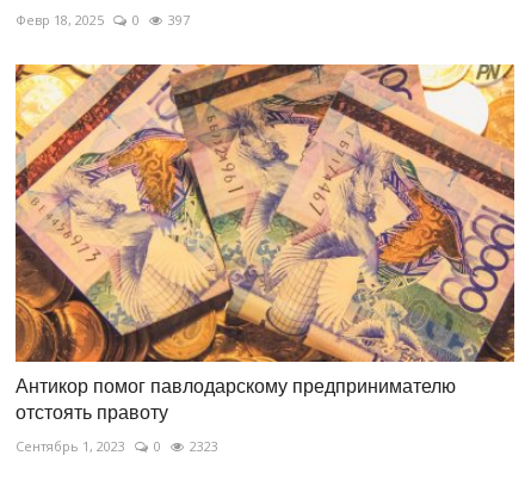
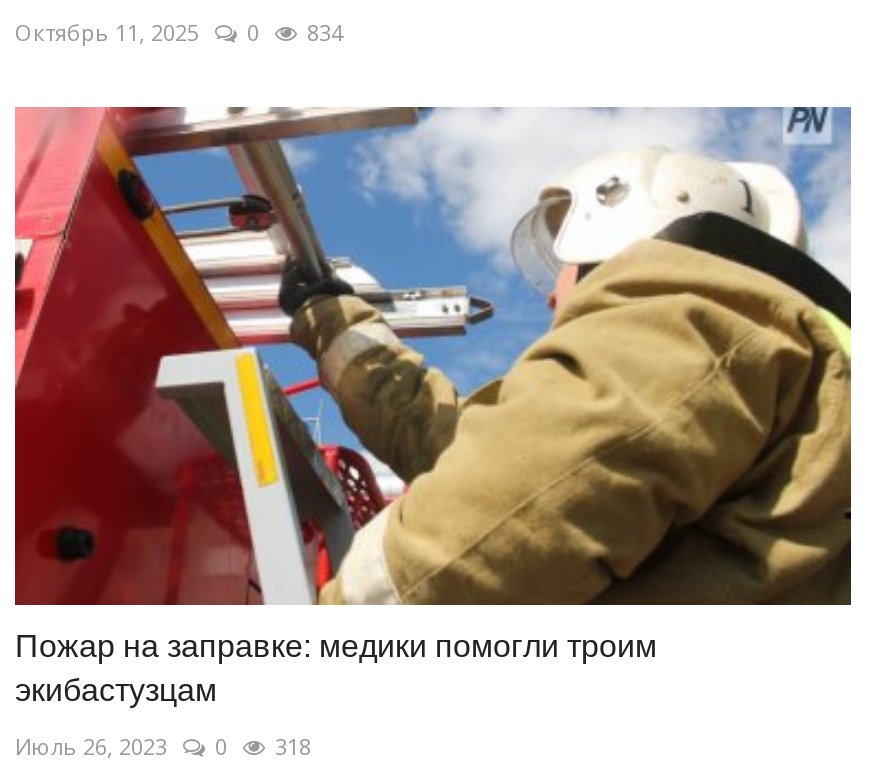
- Февр 18, 2025
+ Октябрь 11, 2025

- 397
+ 834

- [image]
- Антикор помог павлодарскому предпринимателю
- отстоять правоту
+ [image]
+ Пожар на заправке: медики помогли троим
+ экибастузцам

- Сентябрь 1, 2023
+ Июль 26, 2023

- 2323
+ 318
